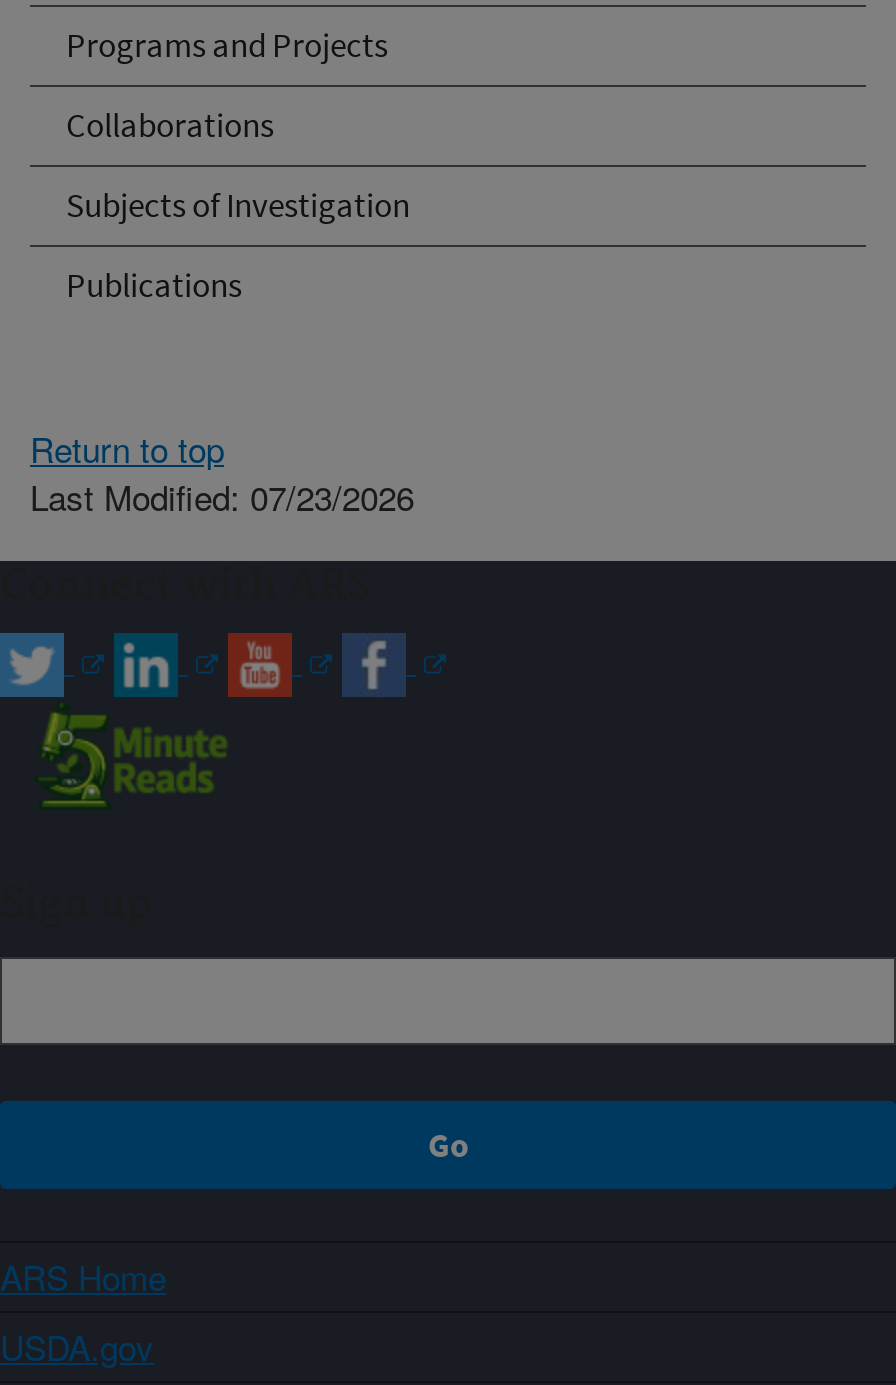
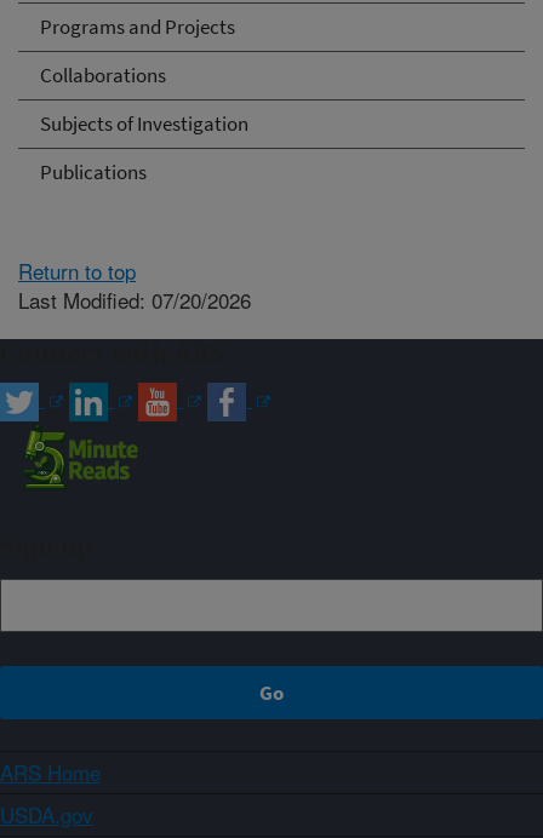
- Last Modified: 07/23/2026
+ Last Modified: 07/20/2026
